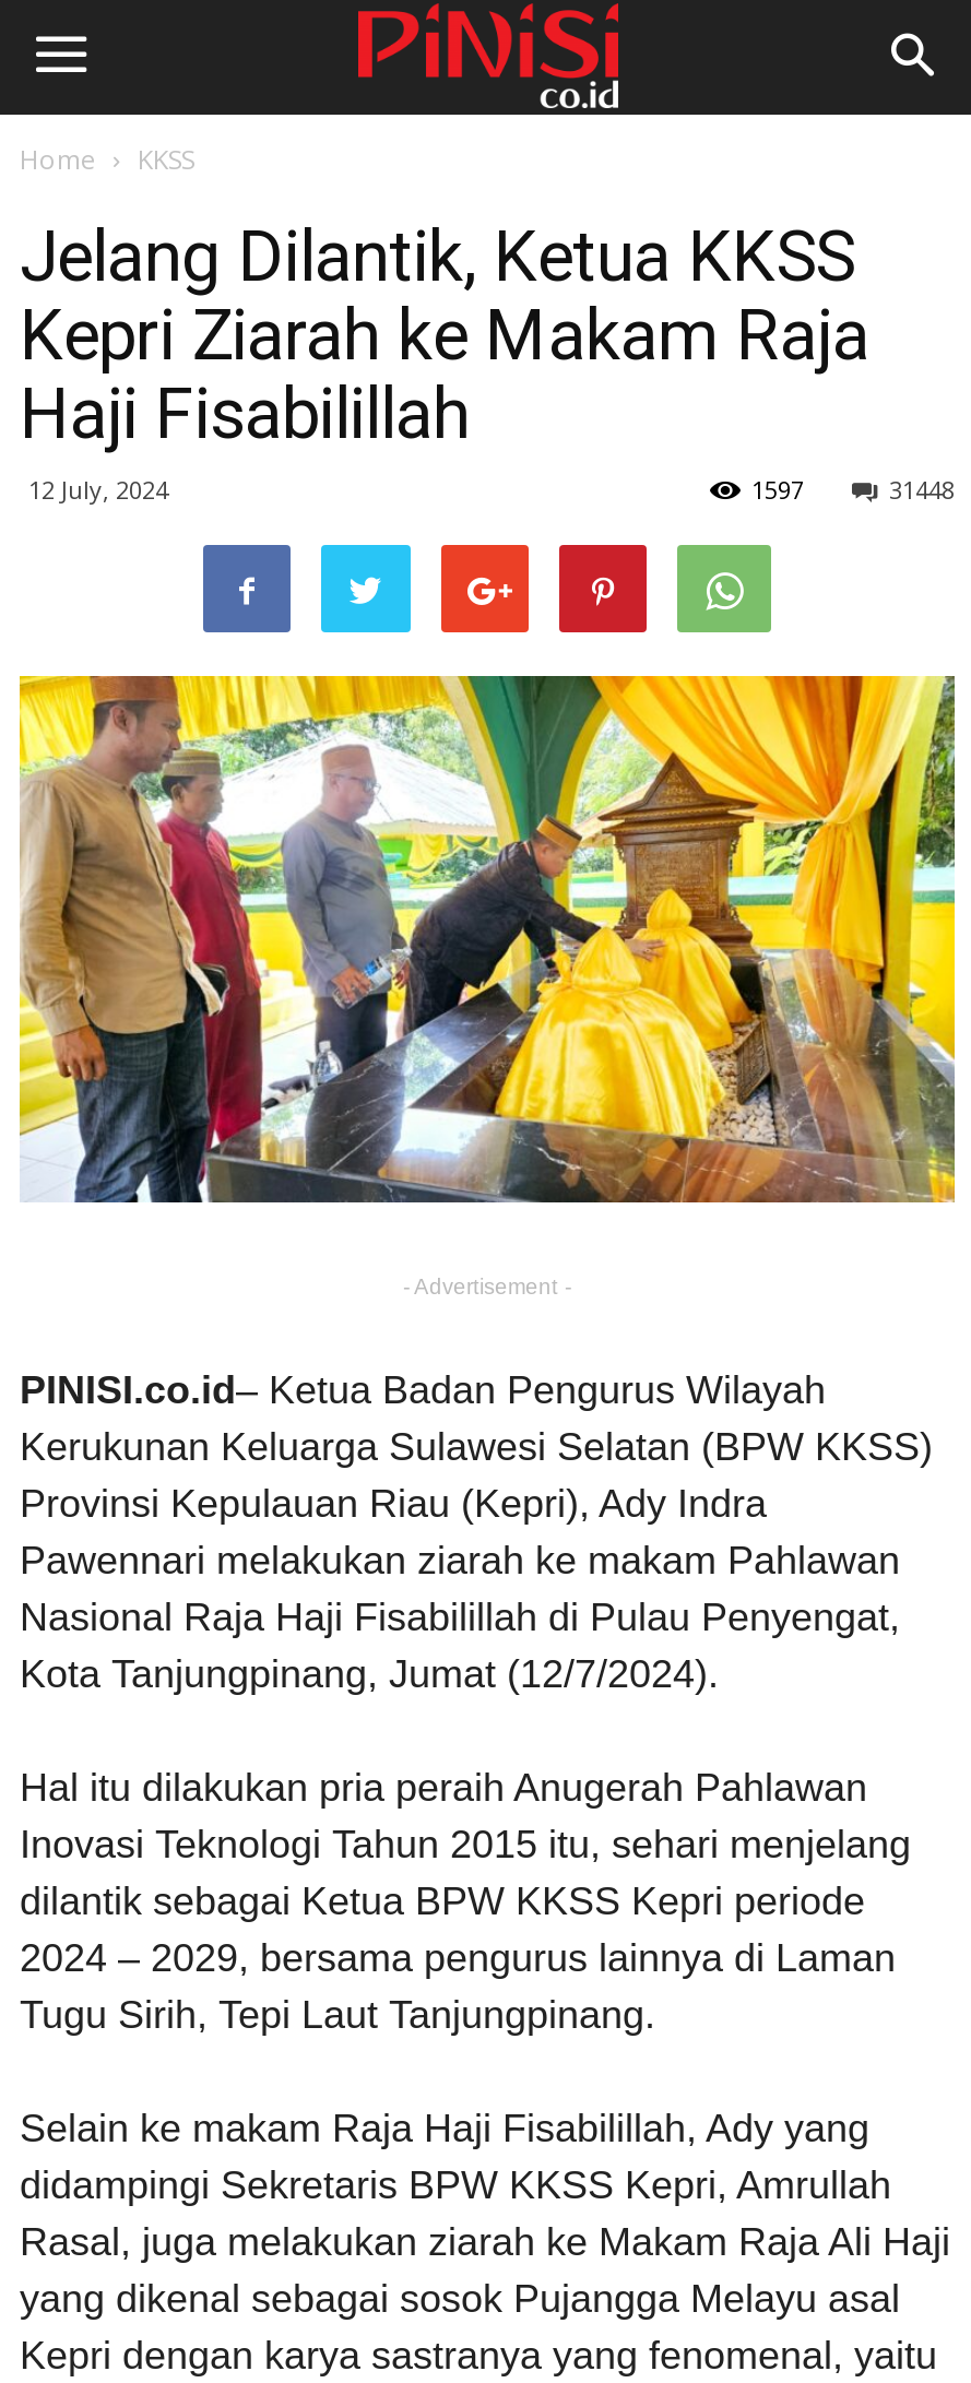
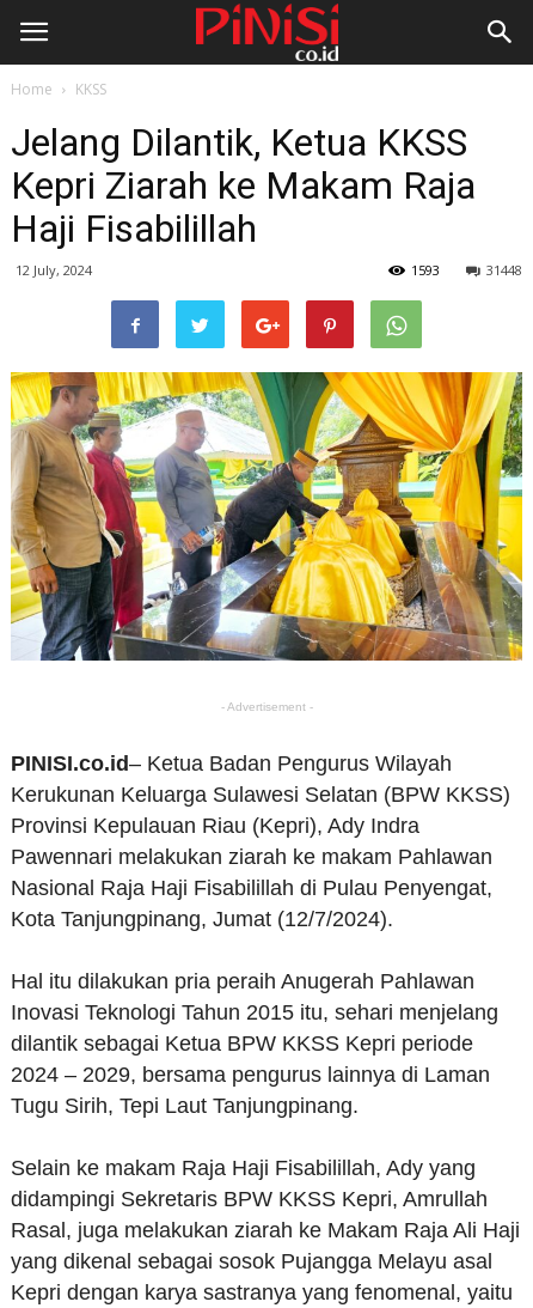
- 1597
+ 1593
